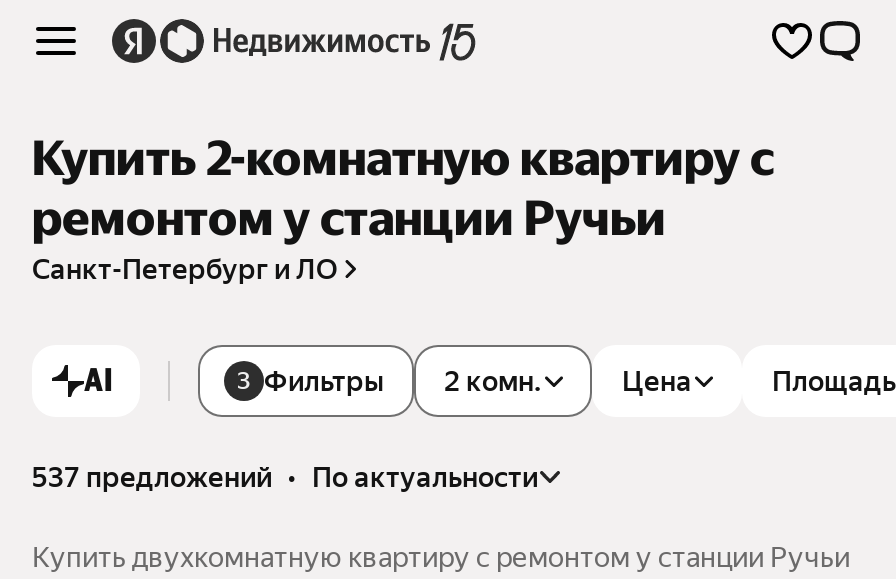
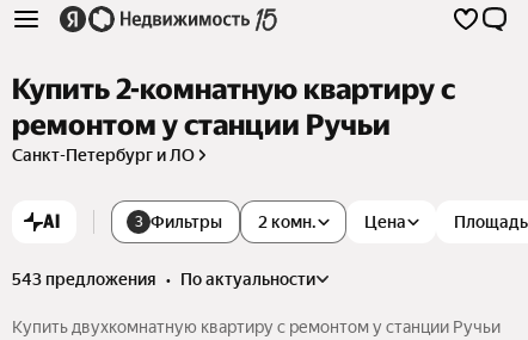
- 537 предложений • по актуальности
+ 543 предложения • по актуальности
